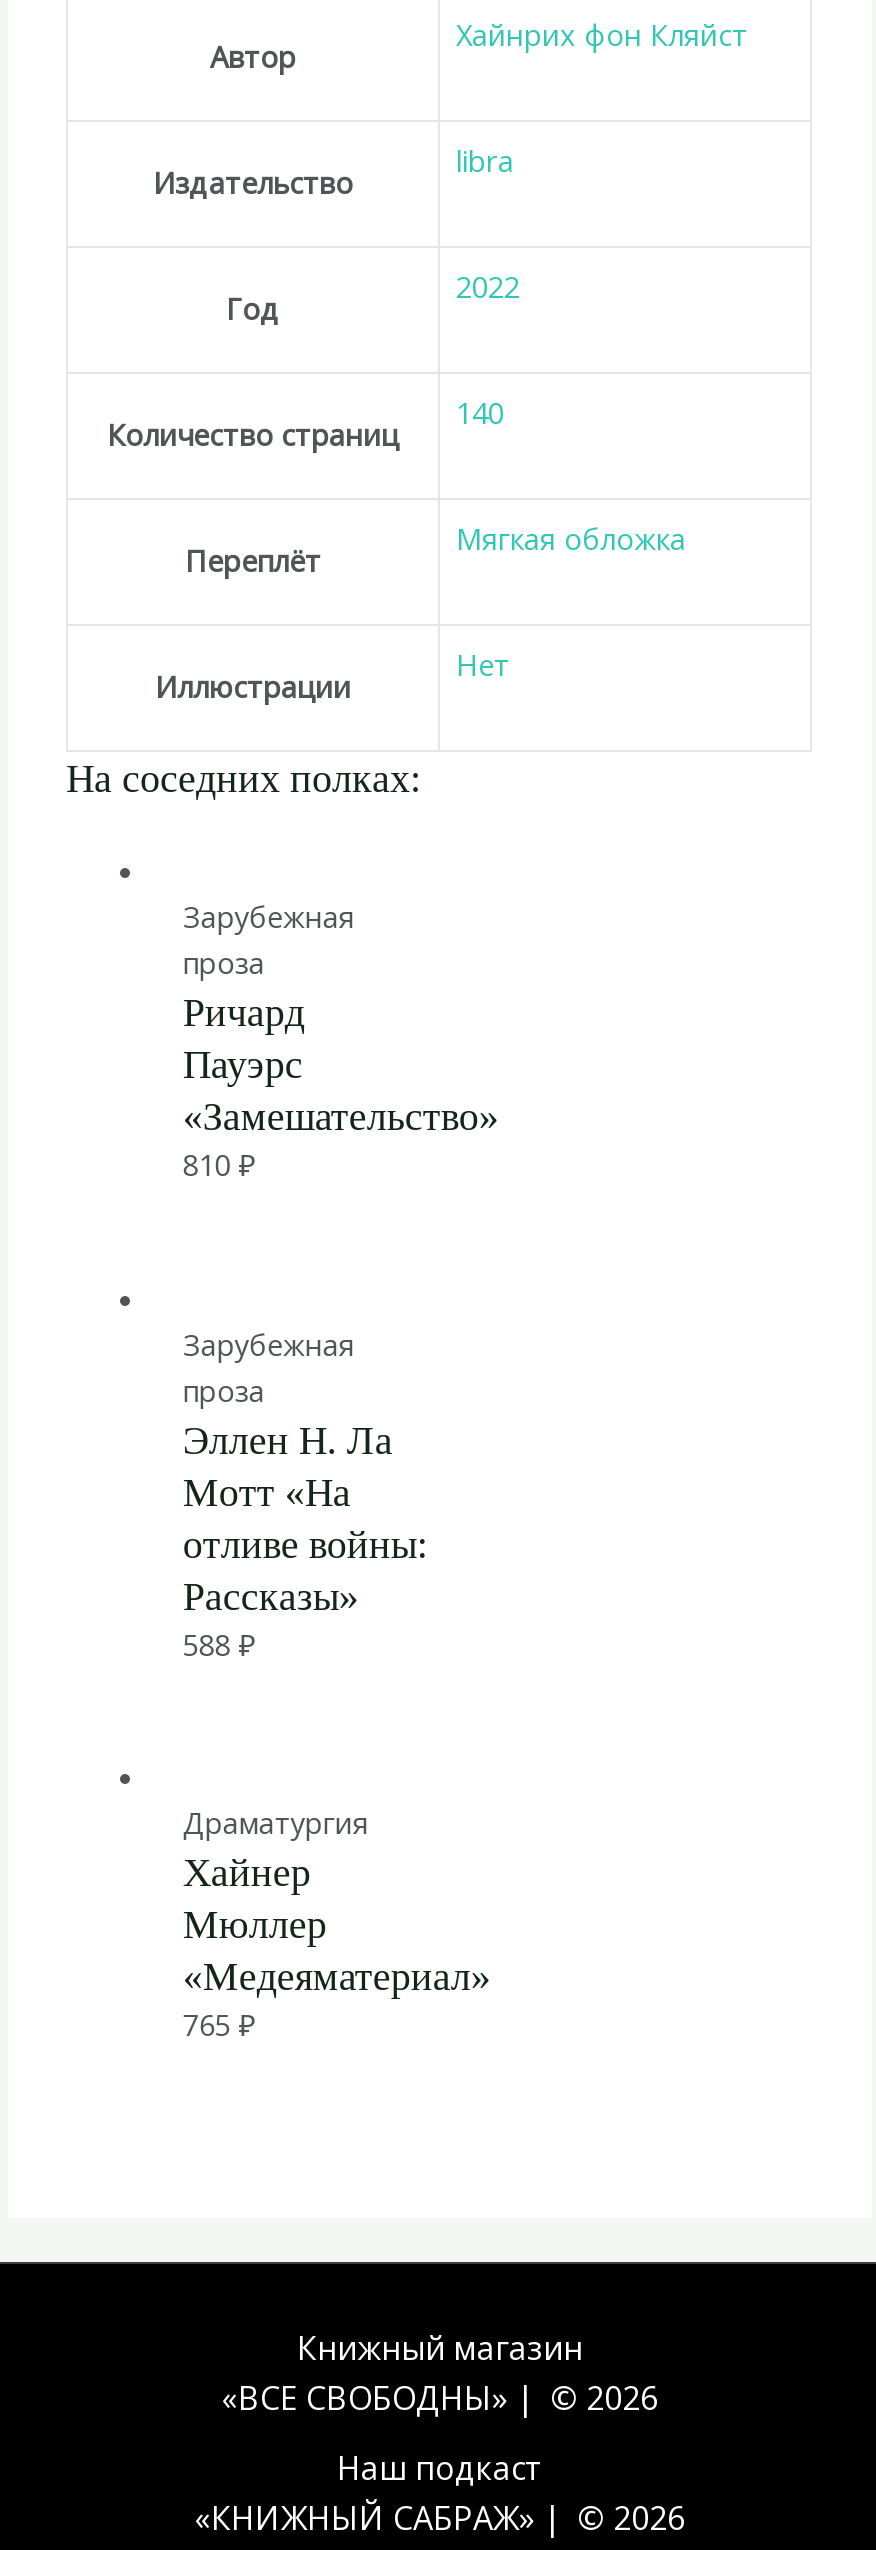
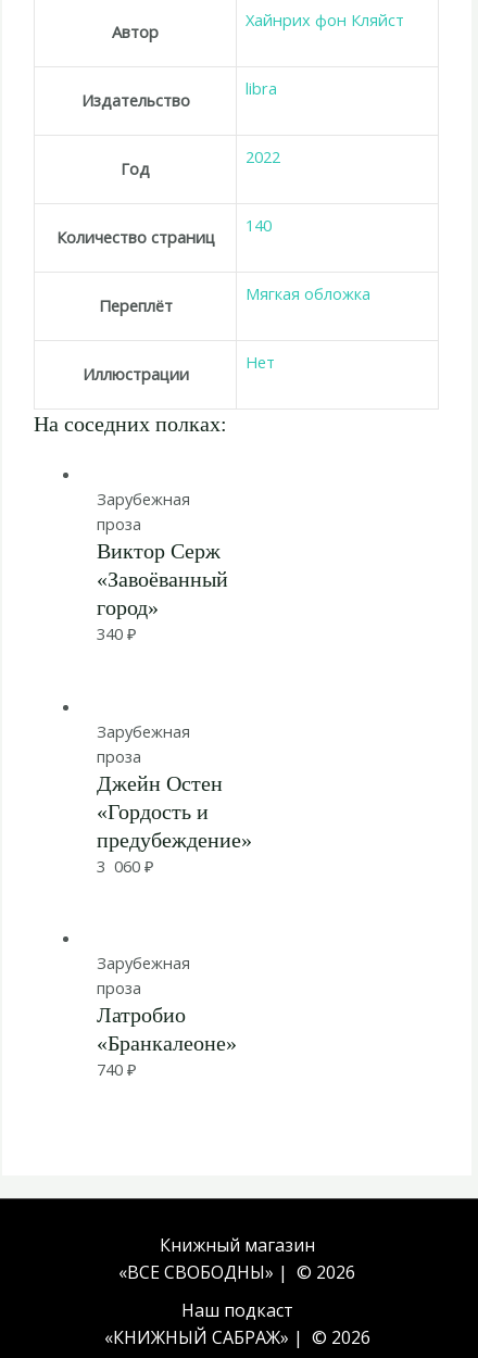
- Ричард
- Пауэрс
- «Замешательство»
- 810 ₽
+ Виктор Серж
+ «Завоёванный
+ город»
+ 340 ₽

- Эллен Н. Ла
- Мотт «На
- отливе войны:
- Рассказы»
- 588 ₽
+ Джейн Остен
+ «Гордость и
+ предубеждение»
+ 3 060 ₽

- Драматургия
- Хайнер
- Мюллер
- «Медеяматериал»
- 765 ₽
+ Зарубежная
+ проза
+ Латробио
+ «Бранкалеоне»
+ 740 ₽
